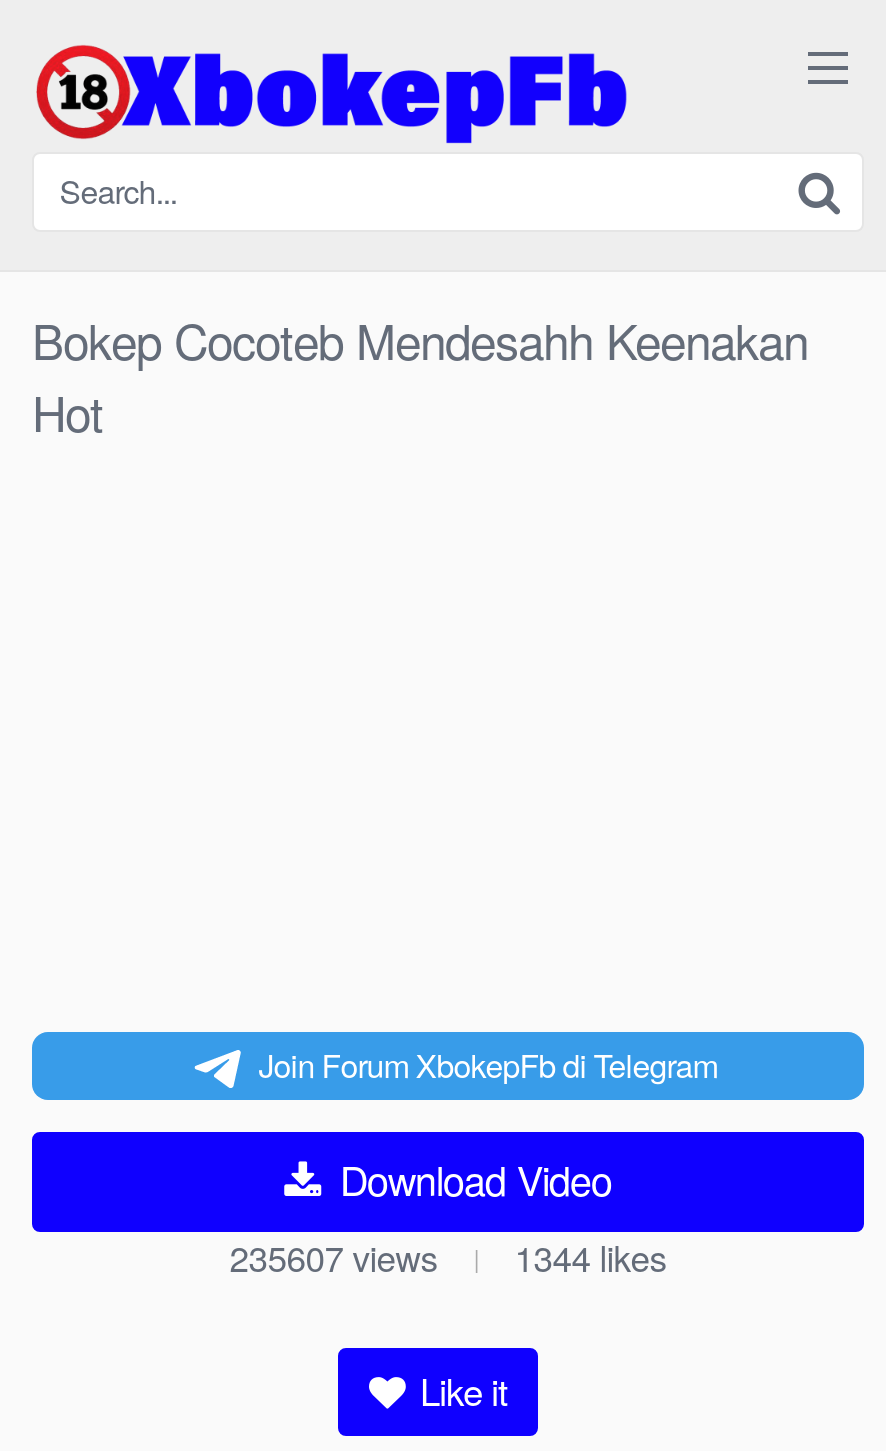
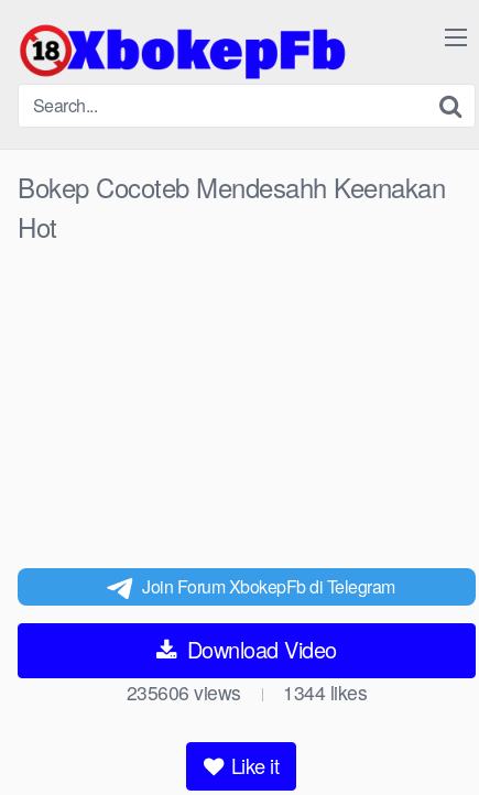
- 235607views
+ 235606views
